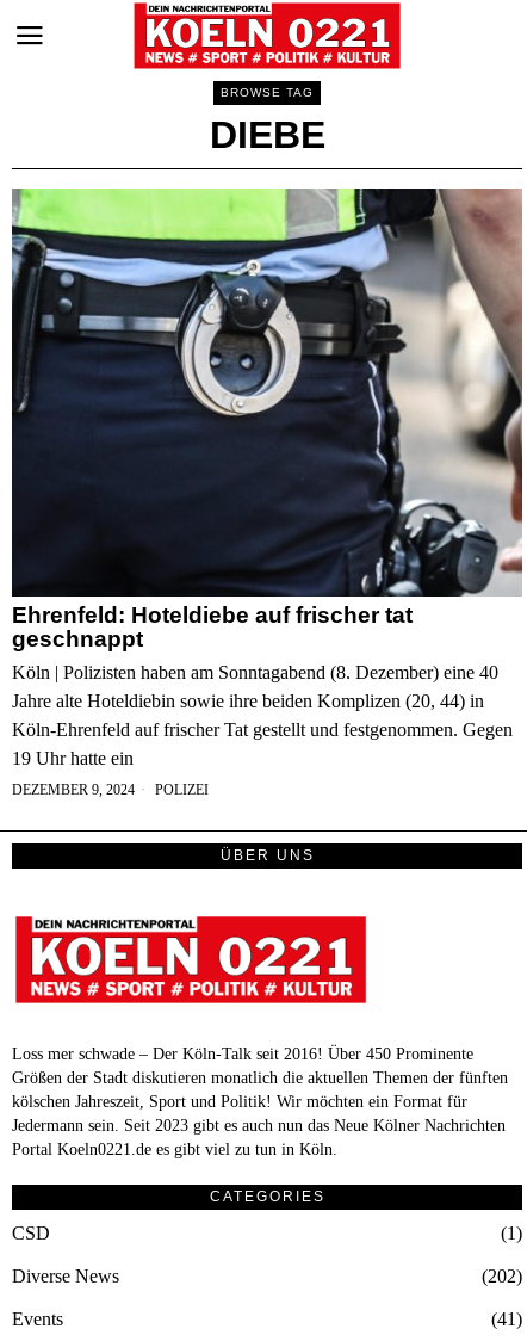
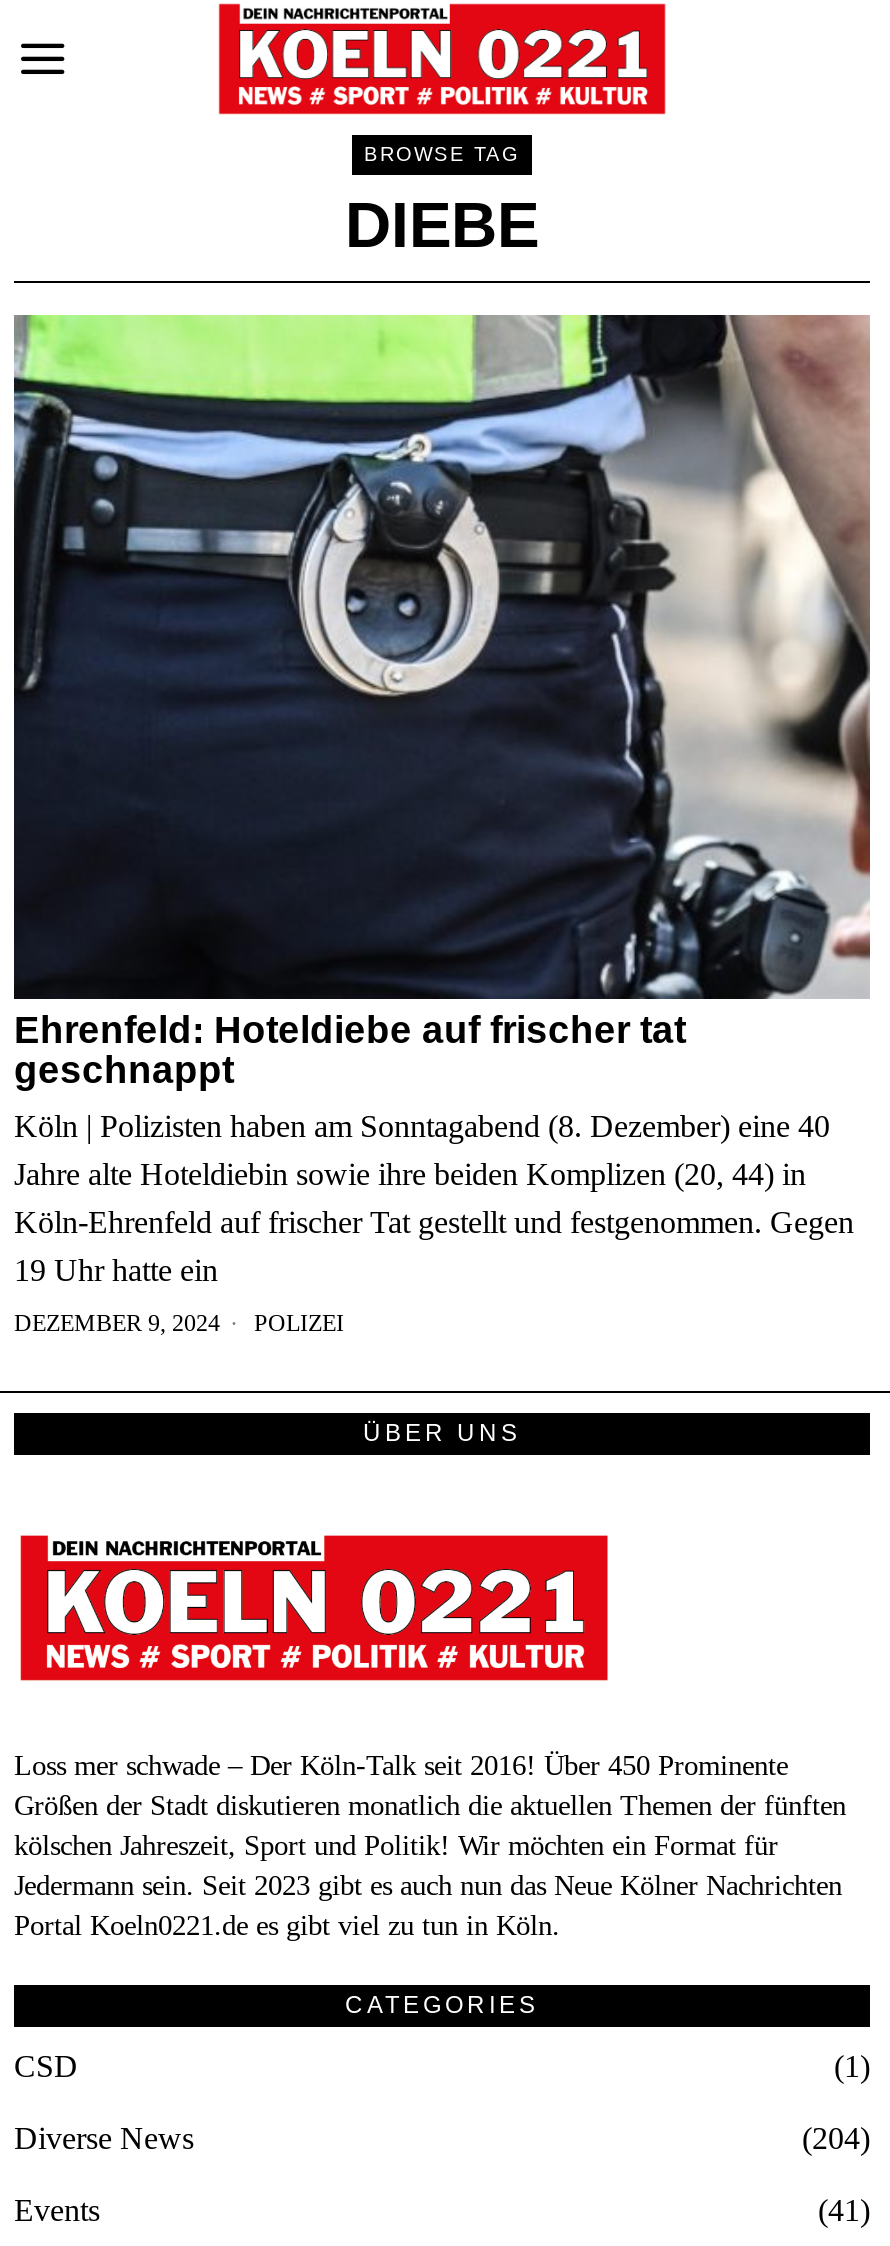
- 202
+ 204
